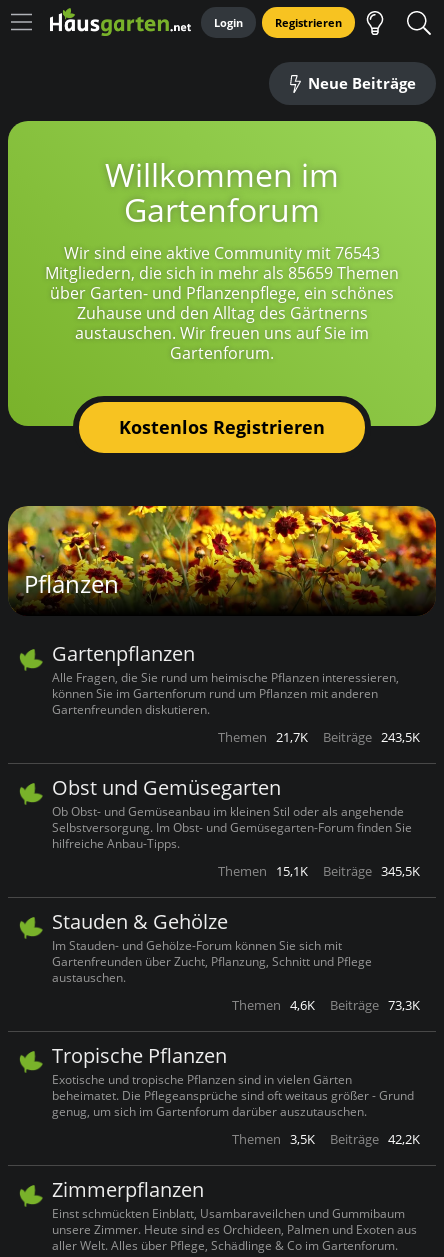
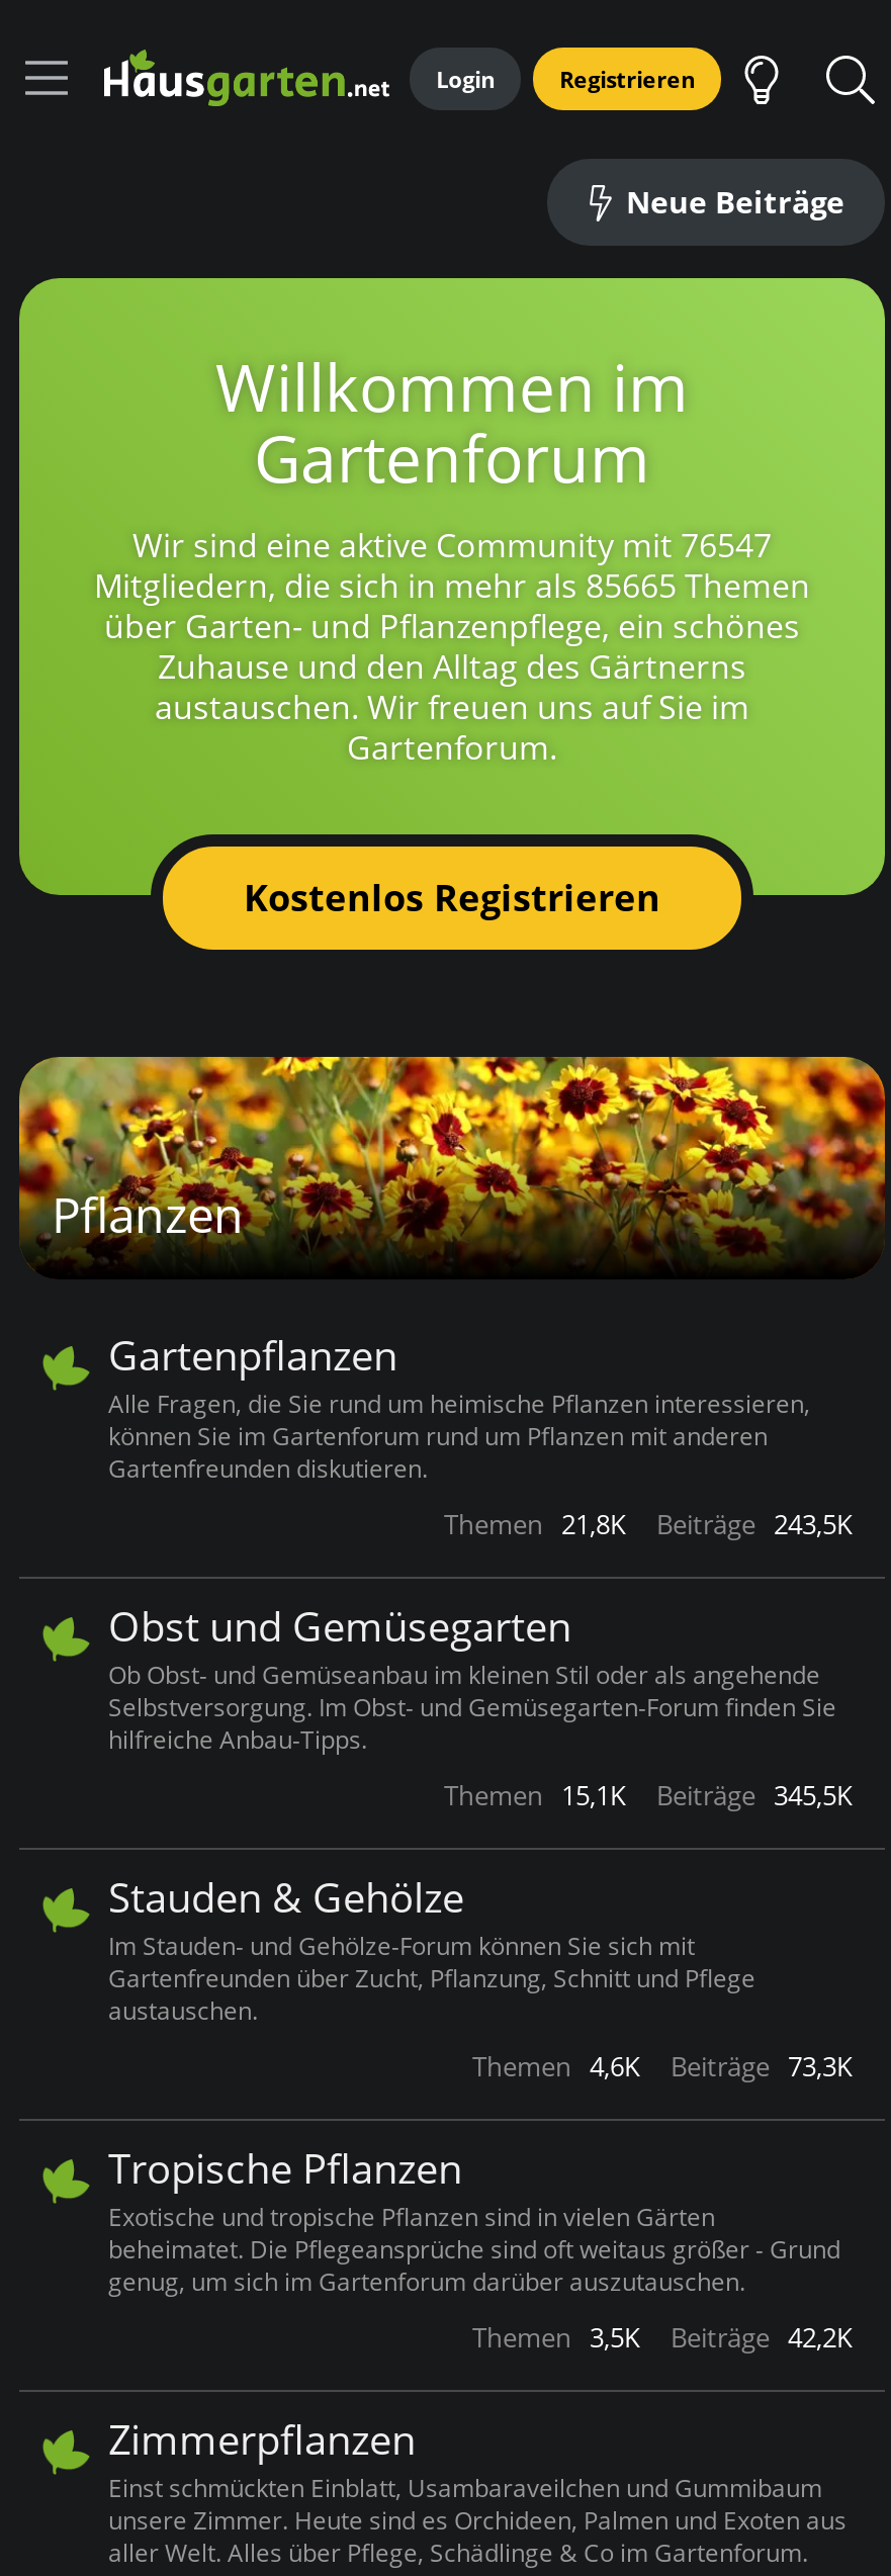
- Wir sind eine aktive Community mit 76543
+ Wir sind eine aktive Community mit 76547

- Mitgliedern, die sich in mehr als 85659 Themen
+ Mitgliedern, die sich in mehr als 85665 Themen

- Themen 21,7K Beiträge 243,5K
+ Themen 21,8K Beiträge 243,5K
